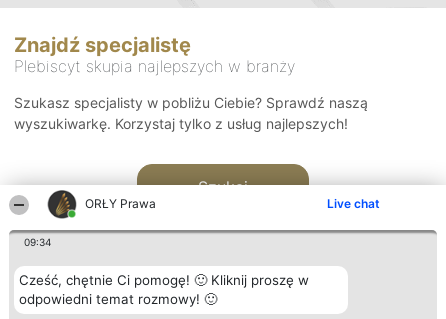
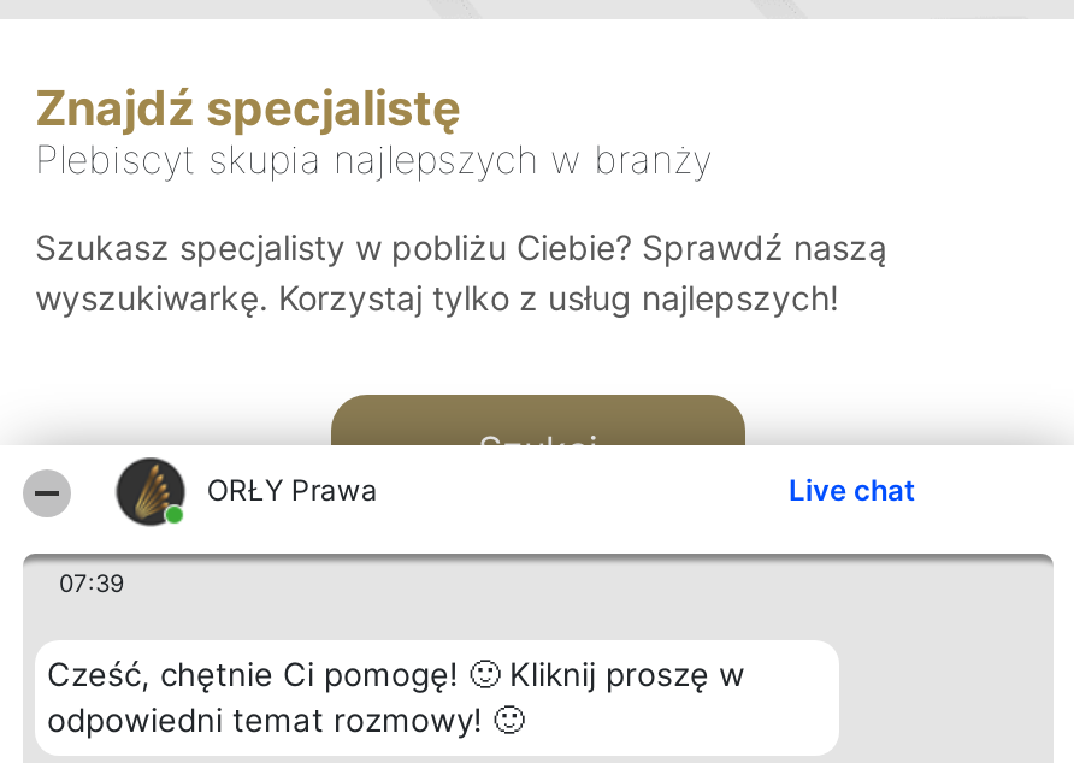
- 09:34
+ 07:39
